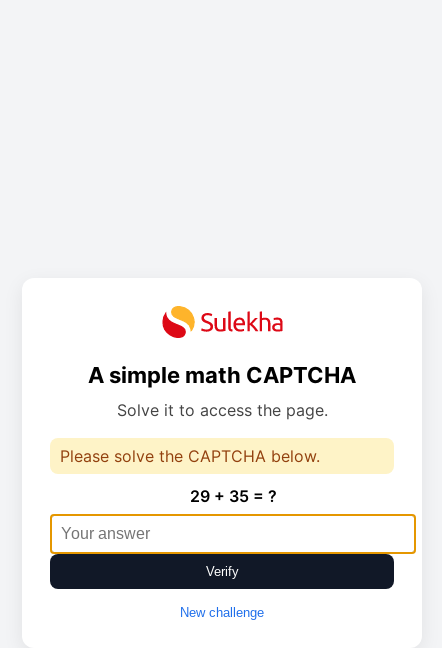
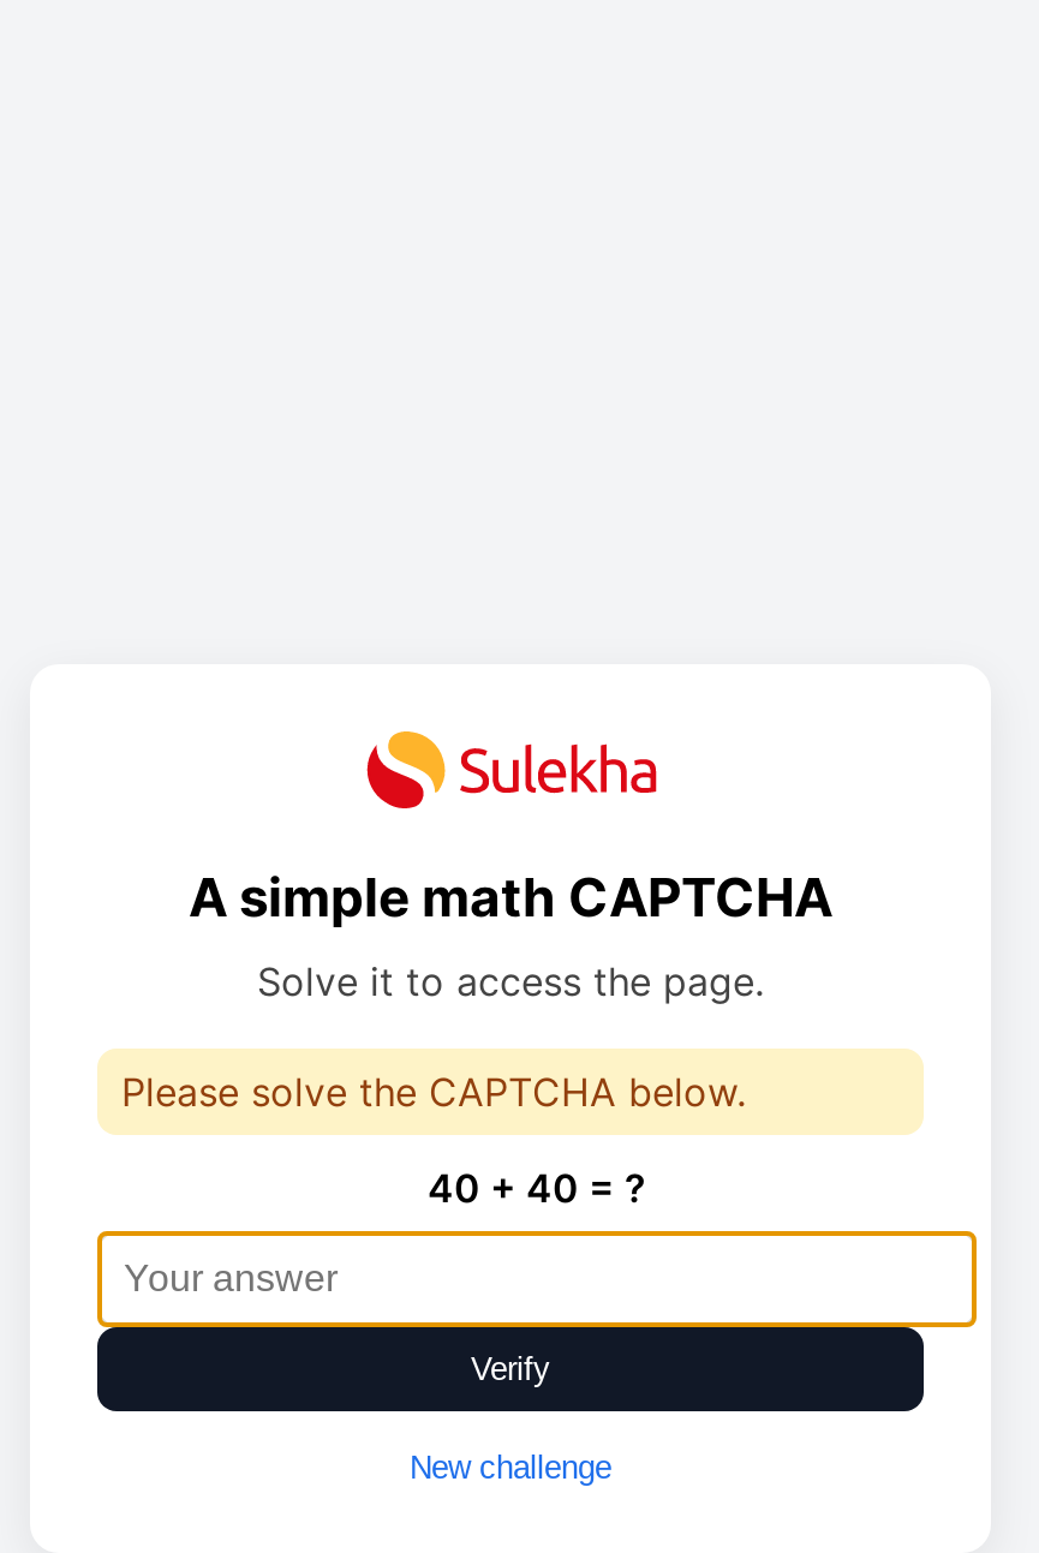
- 29 + 35 = ?
+ 40 + 40 = ?
